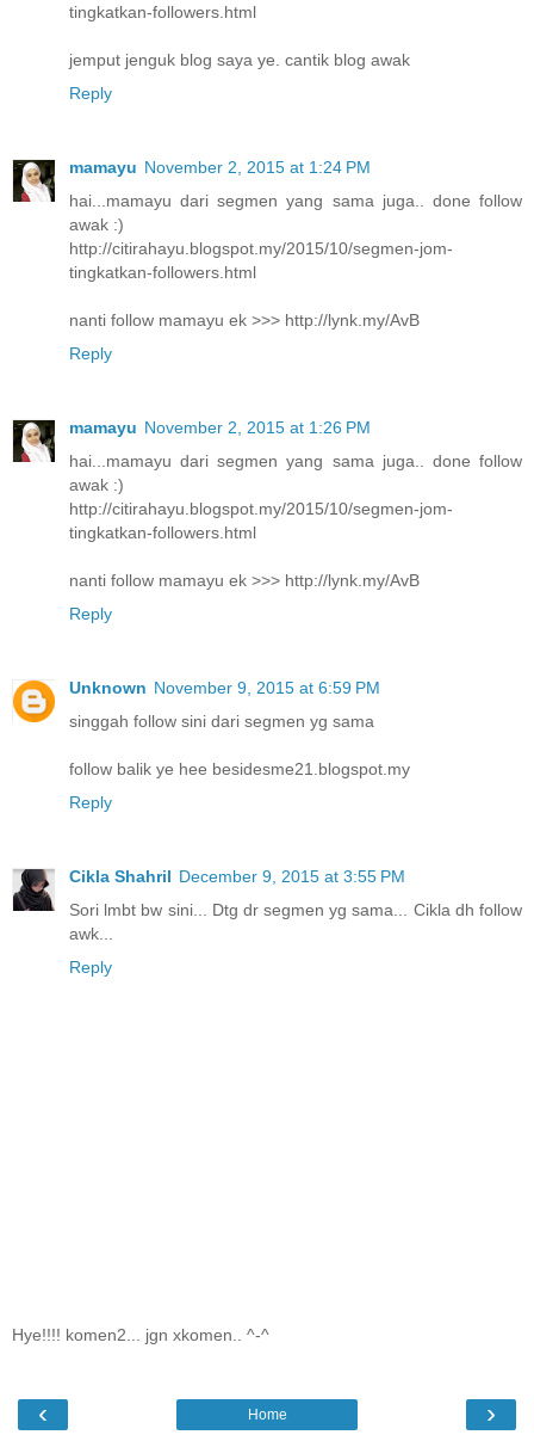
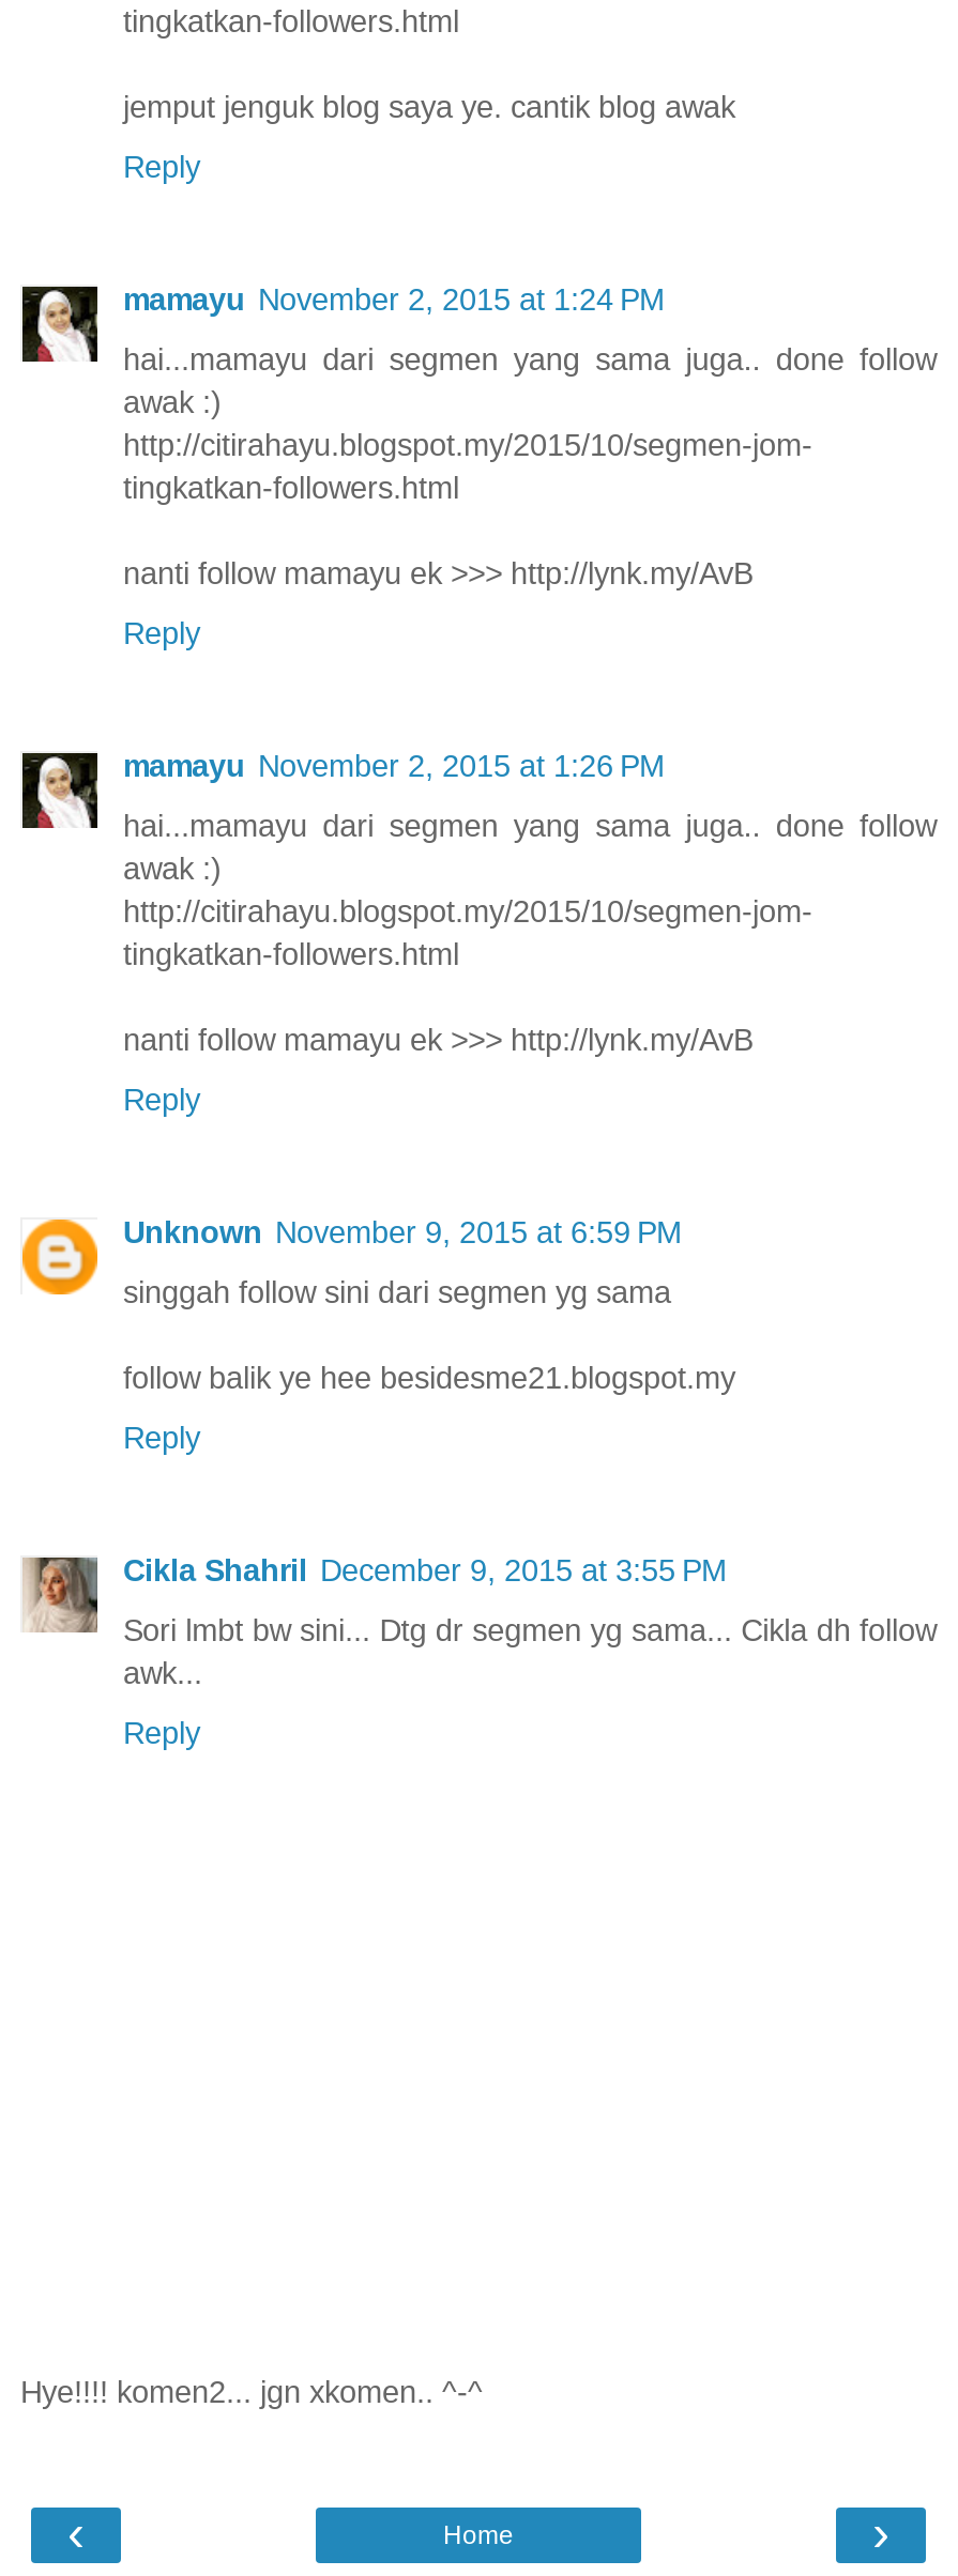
- [image]
+ [image]
